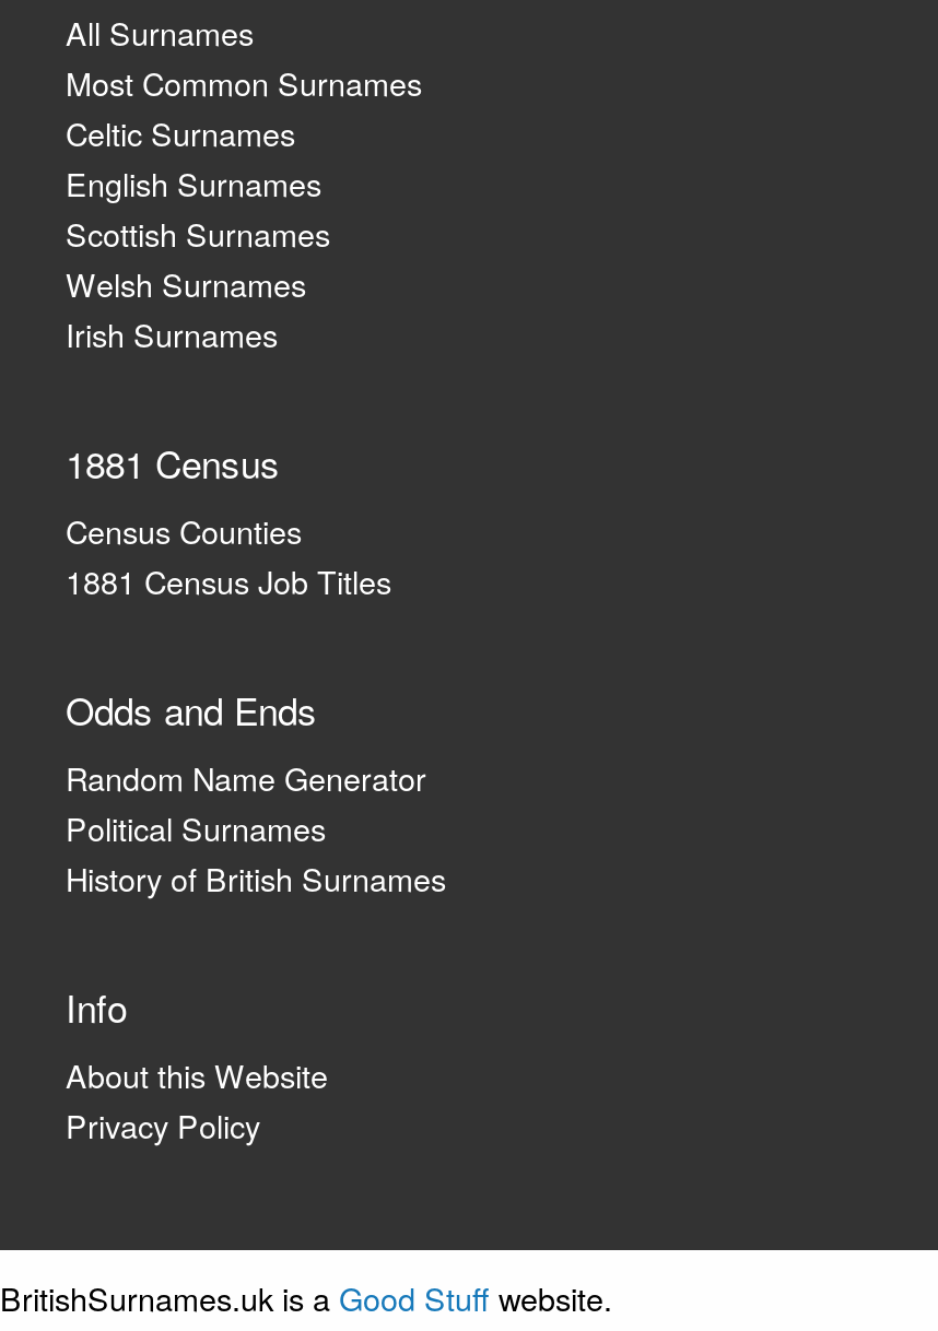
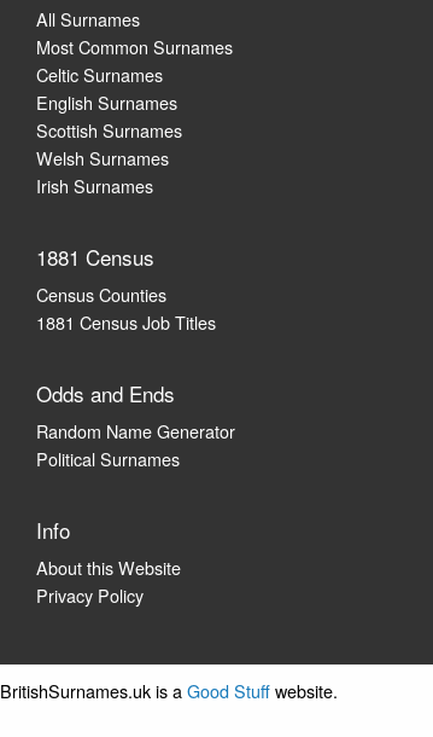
- History of British Surnames
